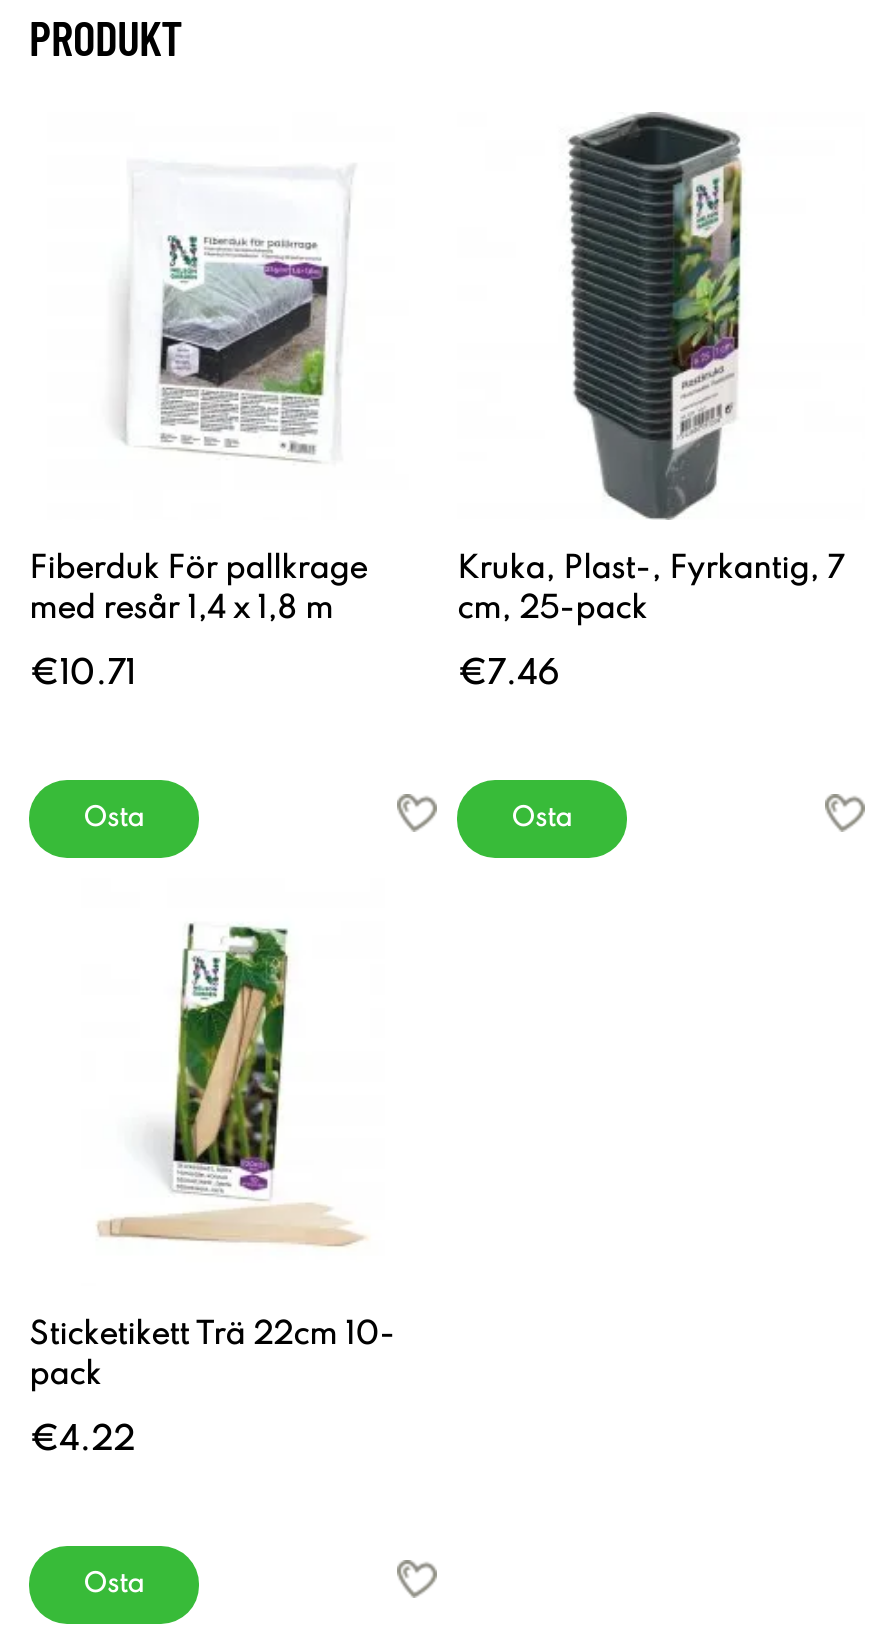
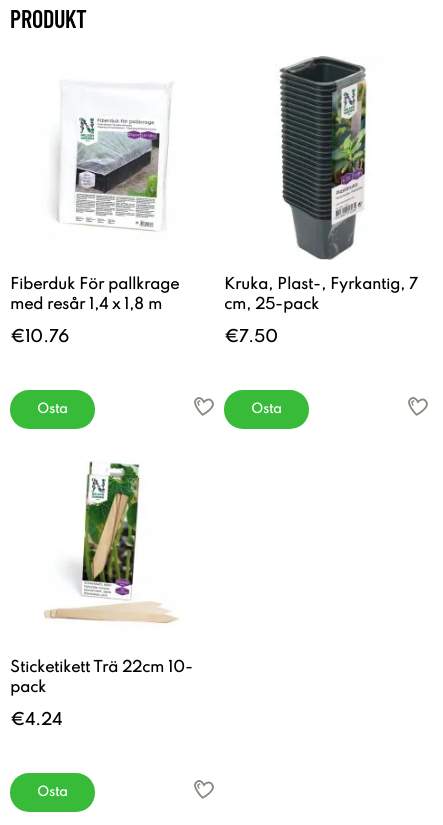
- €10.71
+ €10.76

- €7.46
+ €7.50

- €4.22
+ €4.24
